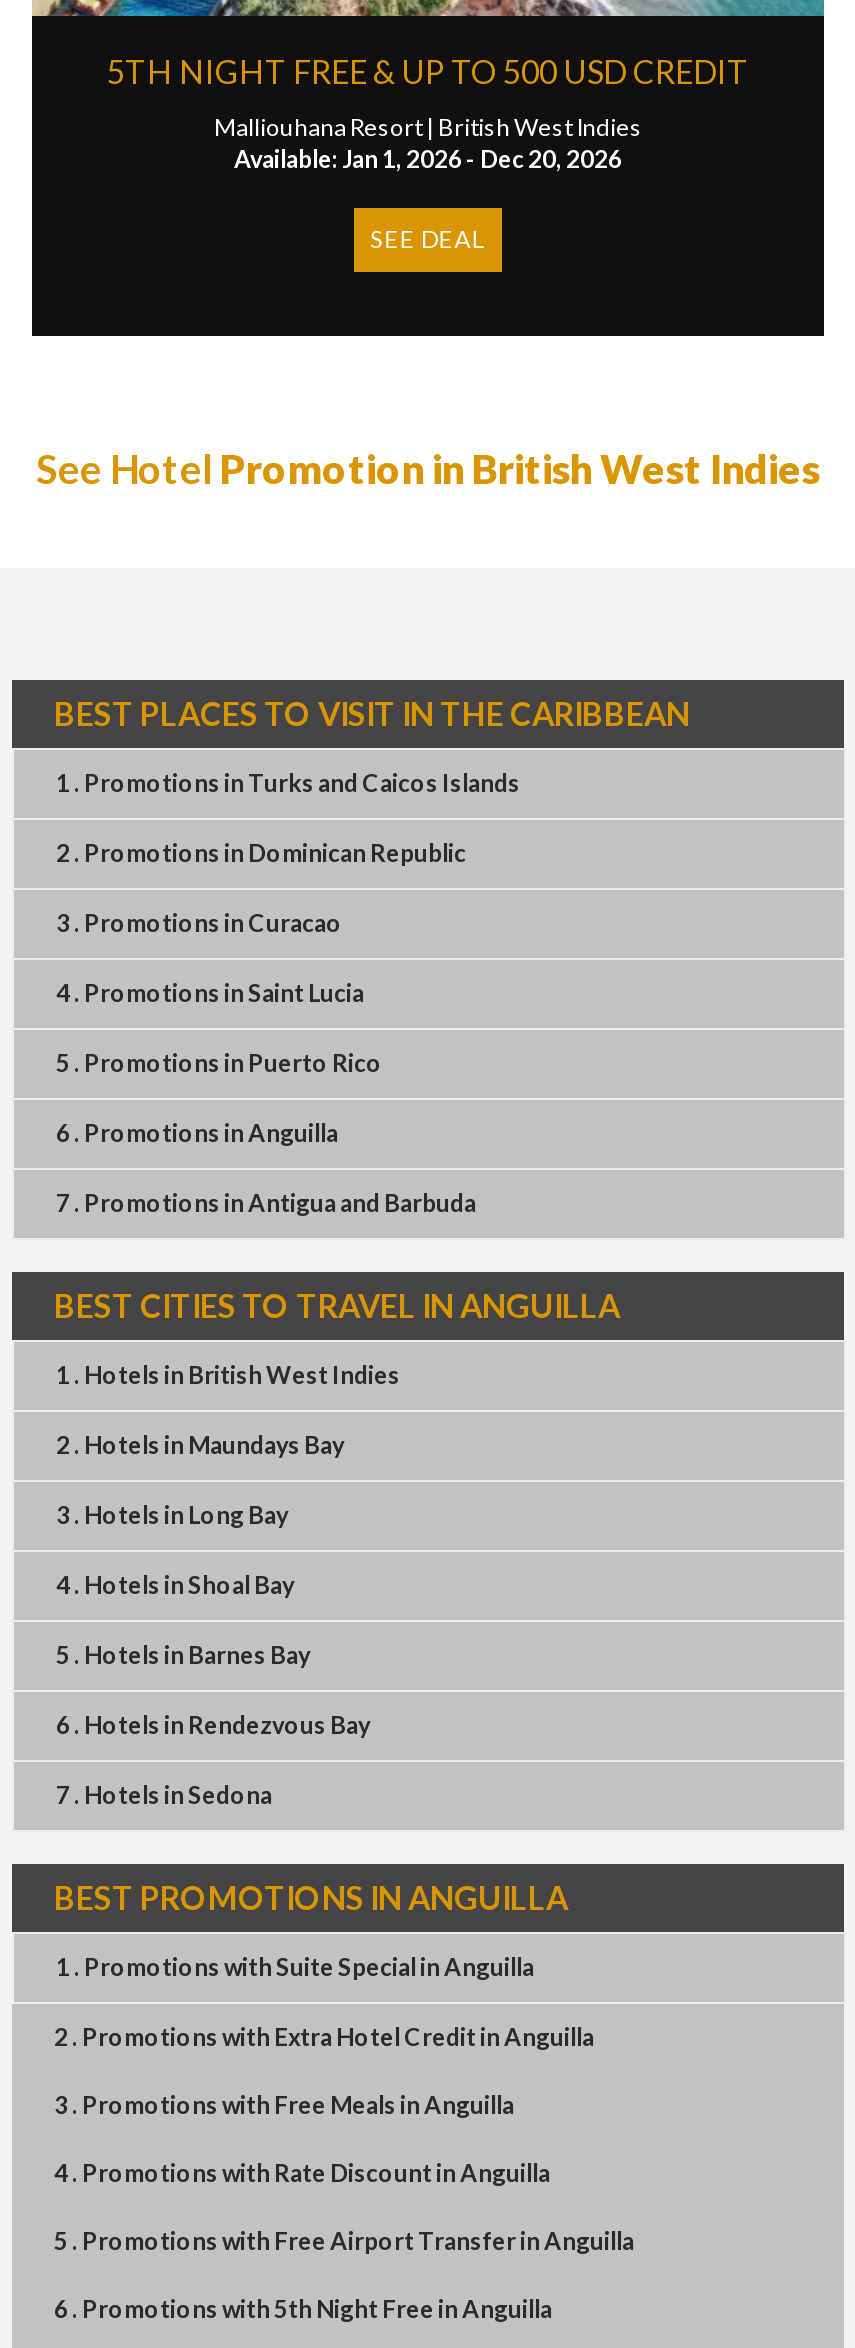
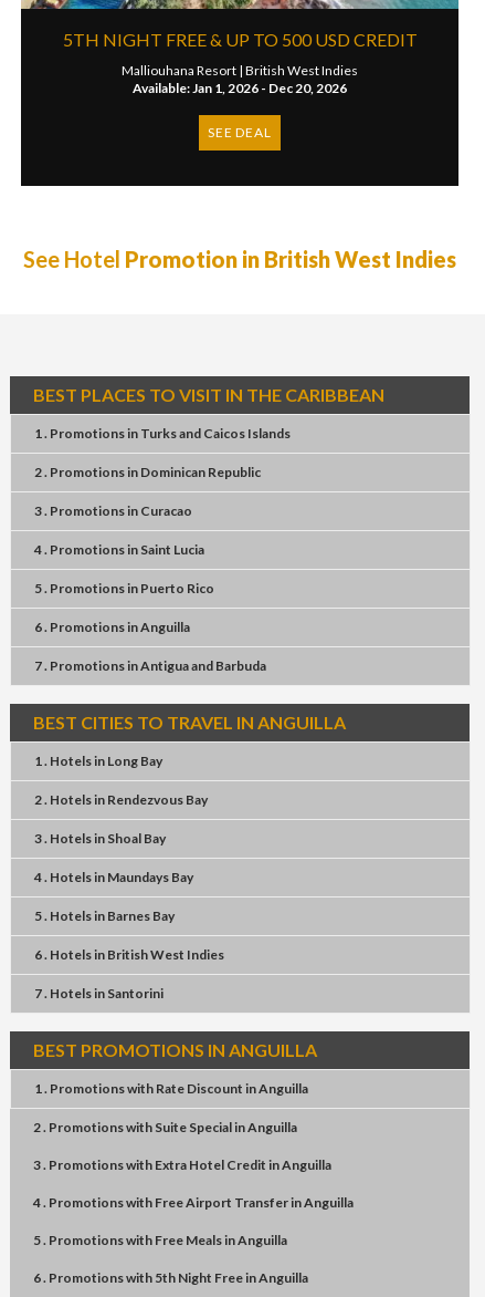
- 1 . Hotels in British West Indies
+ 1 . Hotels in Long Bay

- 2 . Hotels in Maundays Bay
+ 2 . Hotels in Rendezvous Bay

- 3 . Hotels in Long Bay
+ 3 . Hotels in Shoal Bay

- 4 . Hotels inShoal Bay
+ 4 . Hotels inMaundays Bay

- 6 . Hotels in Rendezvous Bay
+ 6 . Hotels in British West Indies

- 7 . Hotels inSedona
+ 7 . Hotels inSantorini

- 1 . Promotions withSuite Special inAnguilla
+ 1 . Promotions withRate Discount inAnguilla

- 2 . Promotions with Extra Hotel Credit inAnguilla
+ 2 . Promotions with Suite Special inAnguilla

- 3 . Promotions with Free Meals inAnguilla
+ 3 . Promotions with Extra Hotel Credit inAnguilla

- 4 . Promotions with Rate Discount inAnguilla
+ 4 . Promotions with Free Airport Transfer inAnguilla

- 5 . Promotions with Free Airport TransferinAnguilla
+ 5 . Promotions with Free MealsinAnguilla
